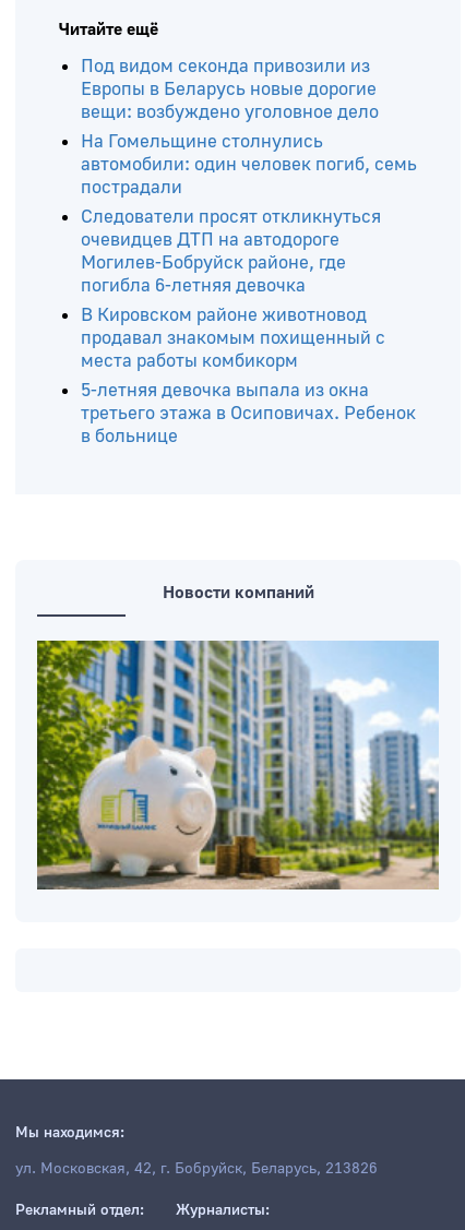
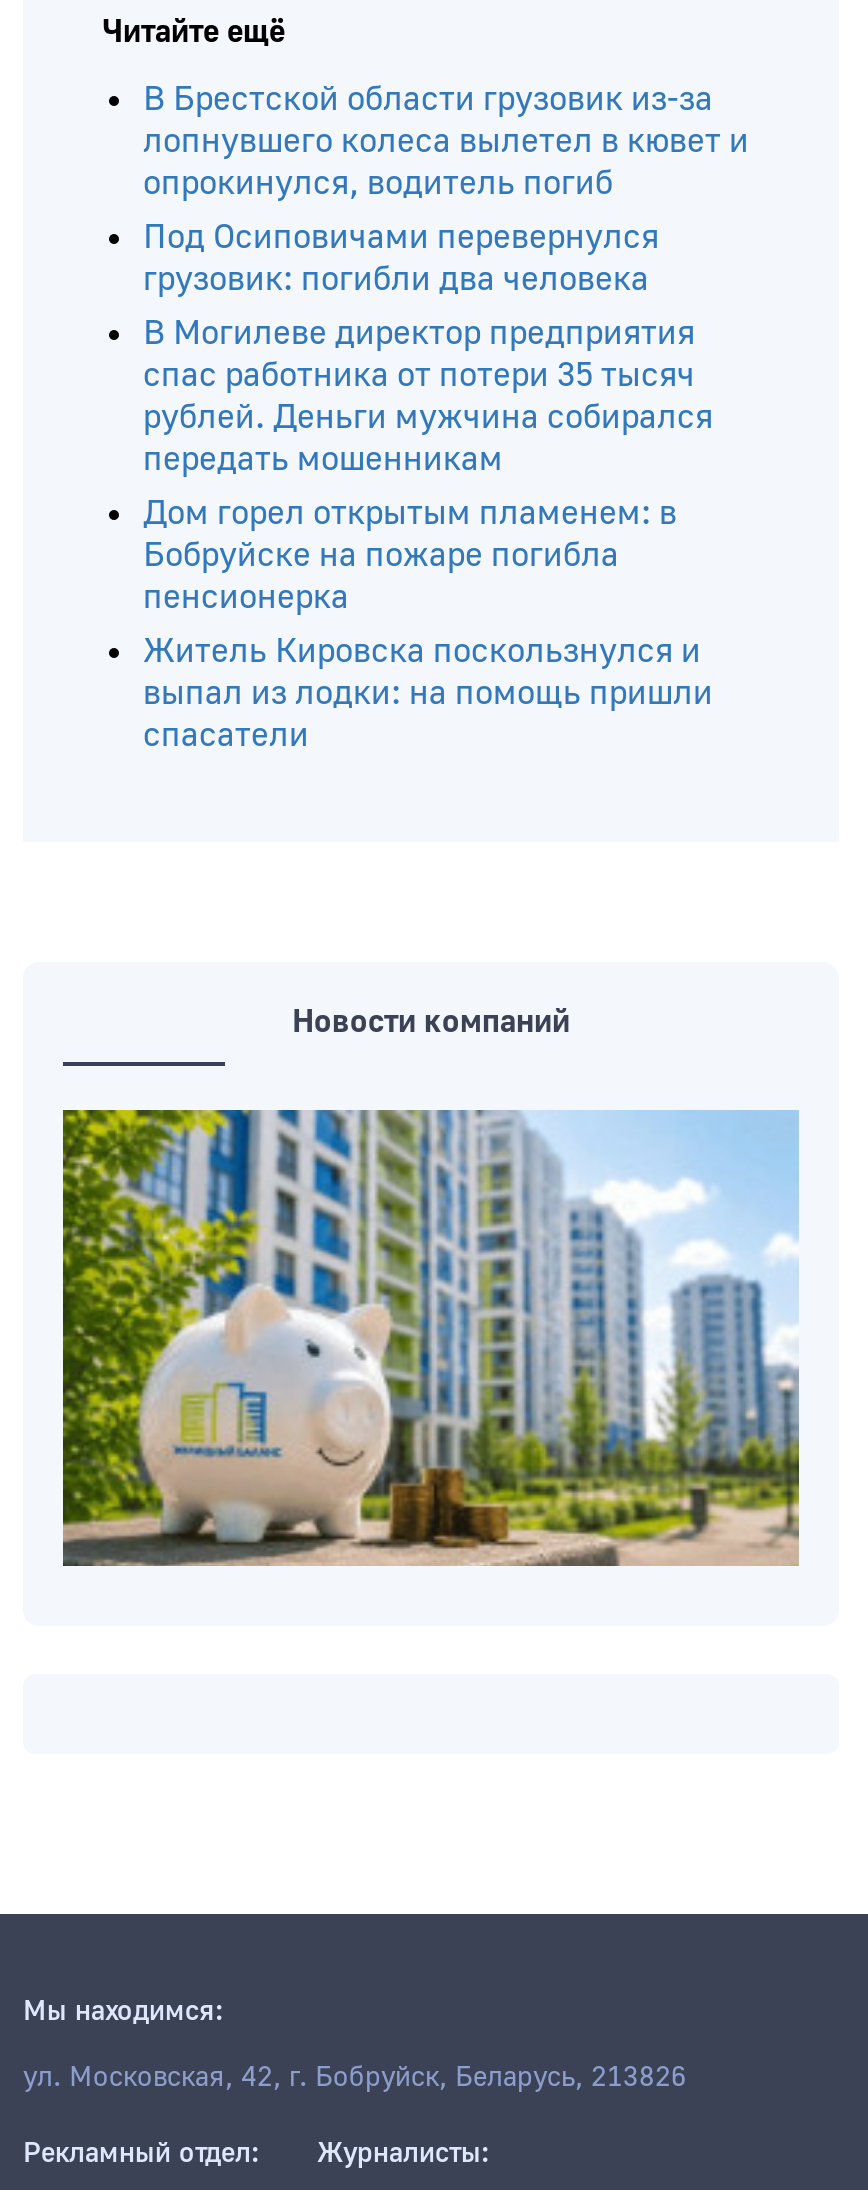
- Под видом секонда привозили из
- Европы в Беларусь новые дорогие
- вещи: возбуждено уголовное дело
- На Гомельщине столнулись
- автомобили: один человек погиб, семь
- пострадали
- Следователи просят откликнуться
- очевидцев ДТП на автодороге
- Могилев-Бобруйск районе, где
- погибла 6-летняя девочка
- В Кировском районе животновод
- продавал знакомым похищенный с
- места работы комбикорм
- 5-летняя девочка выпала из окна
- третьего этажа в Осиповичах. Ребенок
- в больнице
+ В Брестской области грузовик из-за
+ лопнувшего колеса вылетел в кювет и
+ опрокинулся, водитель погиб
+ Под Осиповичами перевернулся
+ грузовик: погибли два человека
+ В Могилеве директор предприятия
+ спас работника от потери 35 тысяч
+ рублей. Деньги мужчина собирался
+ передать мошенникам
+ Дом горел открытым пламенем: в
+ Бобруйске на пожаре погибла
+ пенсионерка
+ Житель Кировска поскользнулся и
+ выпал из лодки: на помощь пришли
+ спасатели
